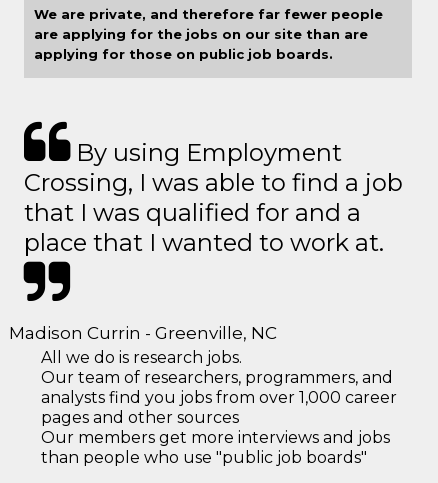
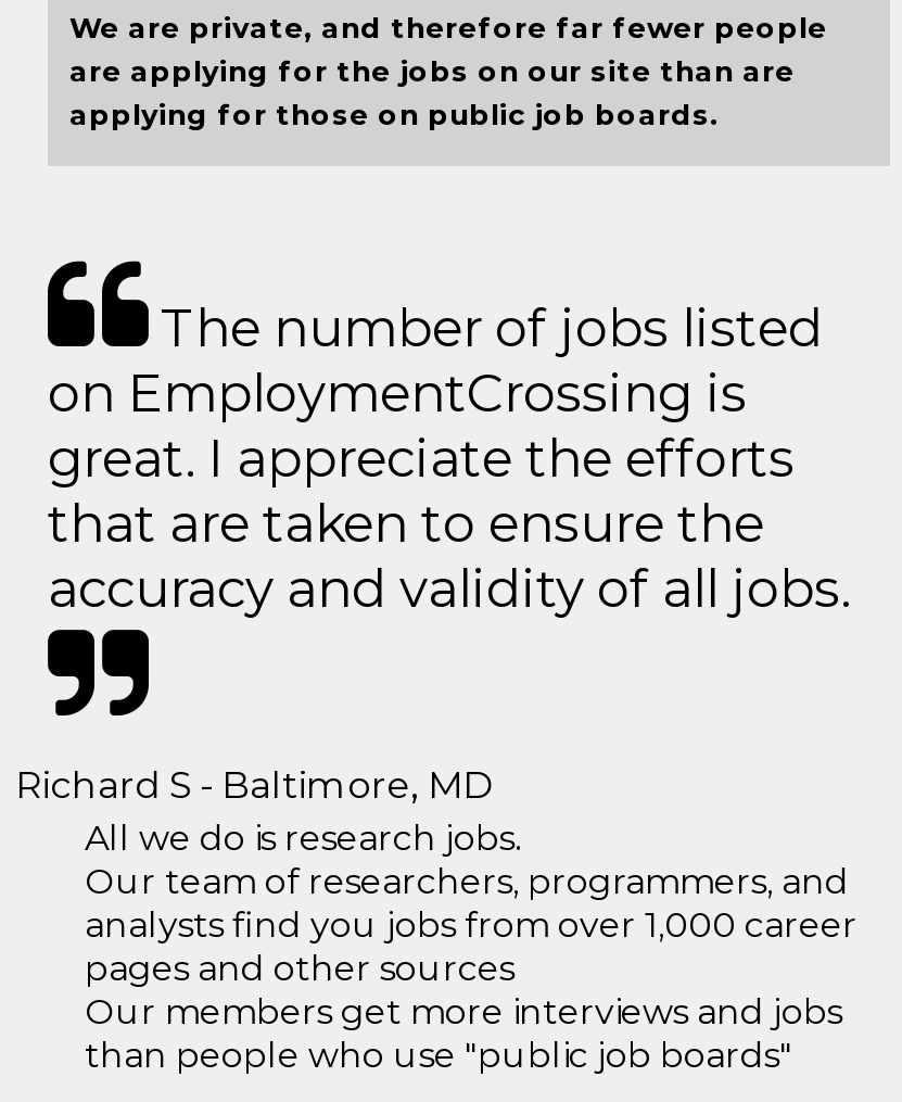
- By using Employment
- Crossing, I was able to find a job
- that I was qualified for and a
- place that I wanted to work at.
+ The number of jobs listed
+ on EmploymentCrossing is
+ great. I appreciate the efforts
+ that are taken to ensure the
+ accuracy and validity of all jobs.

- Madison Currin - Greenville, NC
+ Richard S - Baltimore, MD
